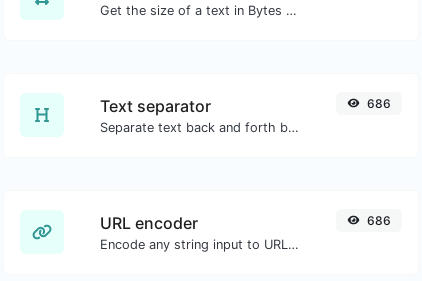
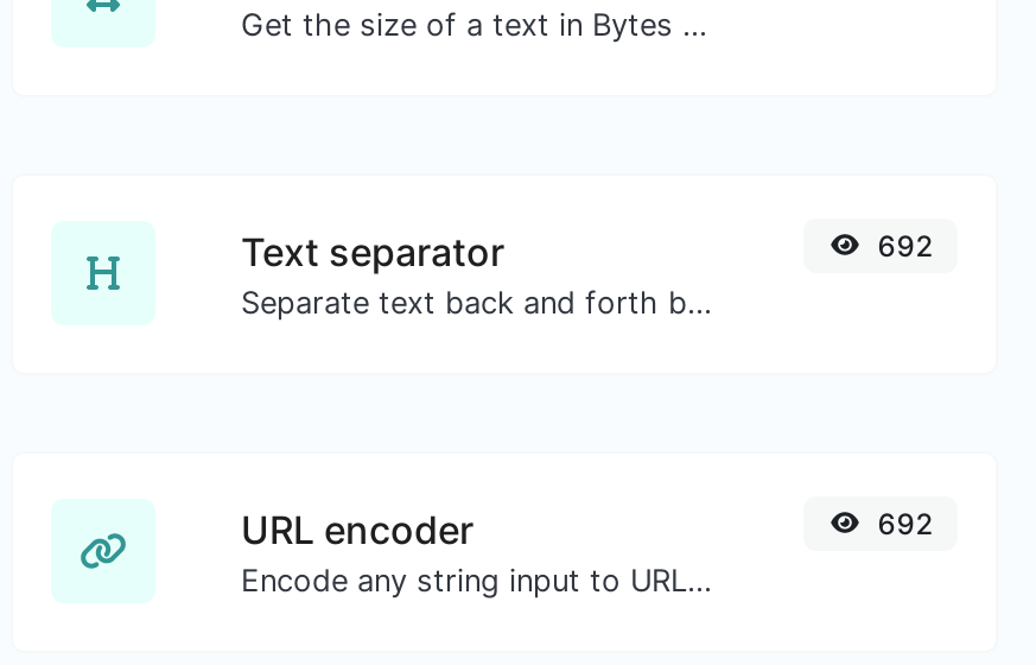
- 686
+ 692

- 686
+ 692
